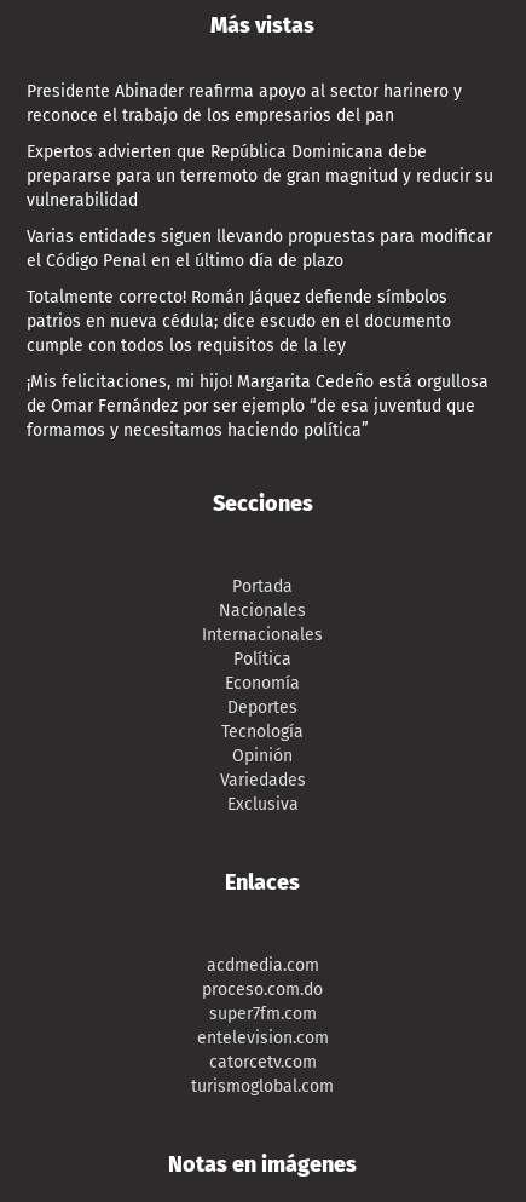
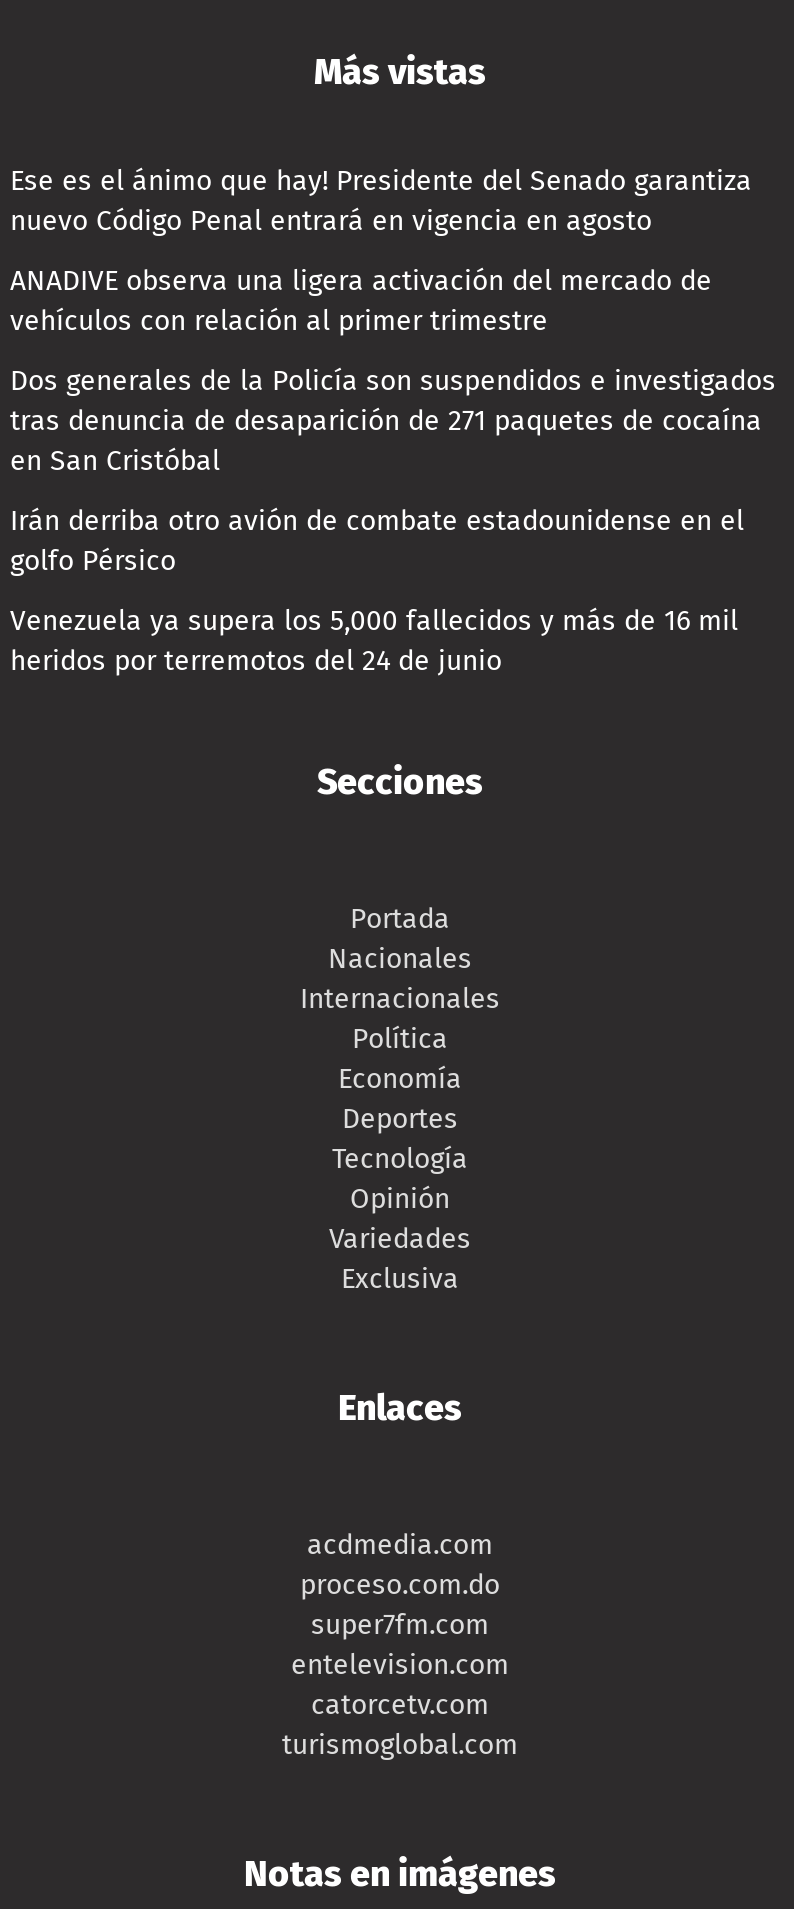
- Presidente Abinader reafirma apoyo al sector harinero y
- reconoce el trabajo de los empresarios del pan
+ Ese es el ánimo que hay! Presidente del Senado garantiza
+ nuevo Código Penal entrará en vigencia en agosto

- Expertos advierten que República Dominicana debe
- prepararse para un terremoto de gran magnitud y reducir su
- vulnerabilidad
+ ANADIVE observa una ligera activación del mercado de
+ vehículos con relación al primer trimestre

- Varias entidades siguen llevando propuestas para modificar
- el Código Penal en el último día de plazo
+ Dos generales de la Policía son suspendidos e investigados
+ tras denuncia de desaparición de 271 paquetes de cocaína
+ en San Cristóbal

- Totalmente correcto! Román Jáquez defiende símbolos
- patrios en nueva cédula; dice escudo en el documento
- cumple con todos los requisitos de la ley
+ Irán derriba otro avión de combate estadounidense en el
+ golfo Pérsico

- ¡Mis felicitaciones, mi hijo! Margarita Cedeño está orgullosa
- de Omar Fernández por ser ejemplo “de esa juventud que
- formamos y necesitamos haciendo política”
+ Venezuela ya supera los 5,000 fallecidos y más de 16 mil
+ heridos por terremotos del 24 de junio
